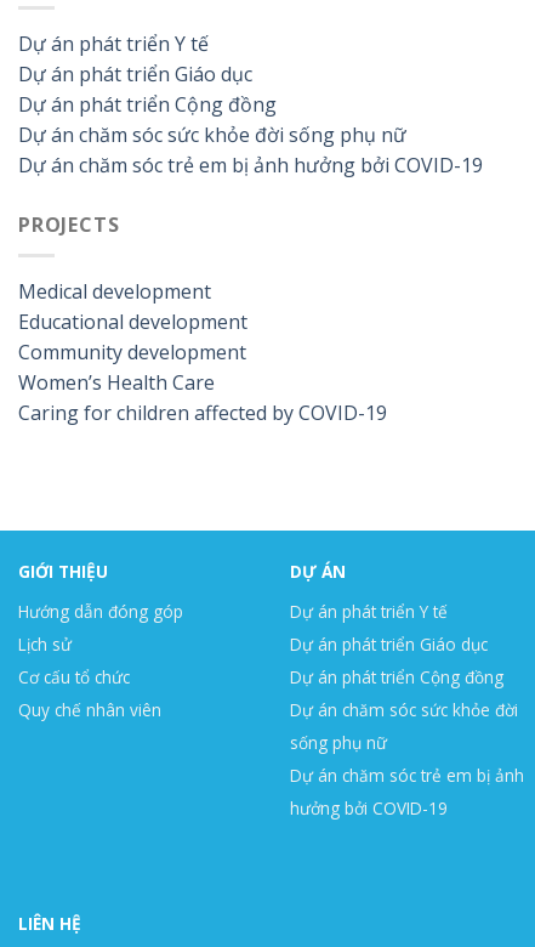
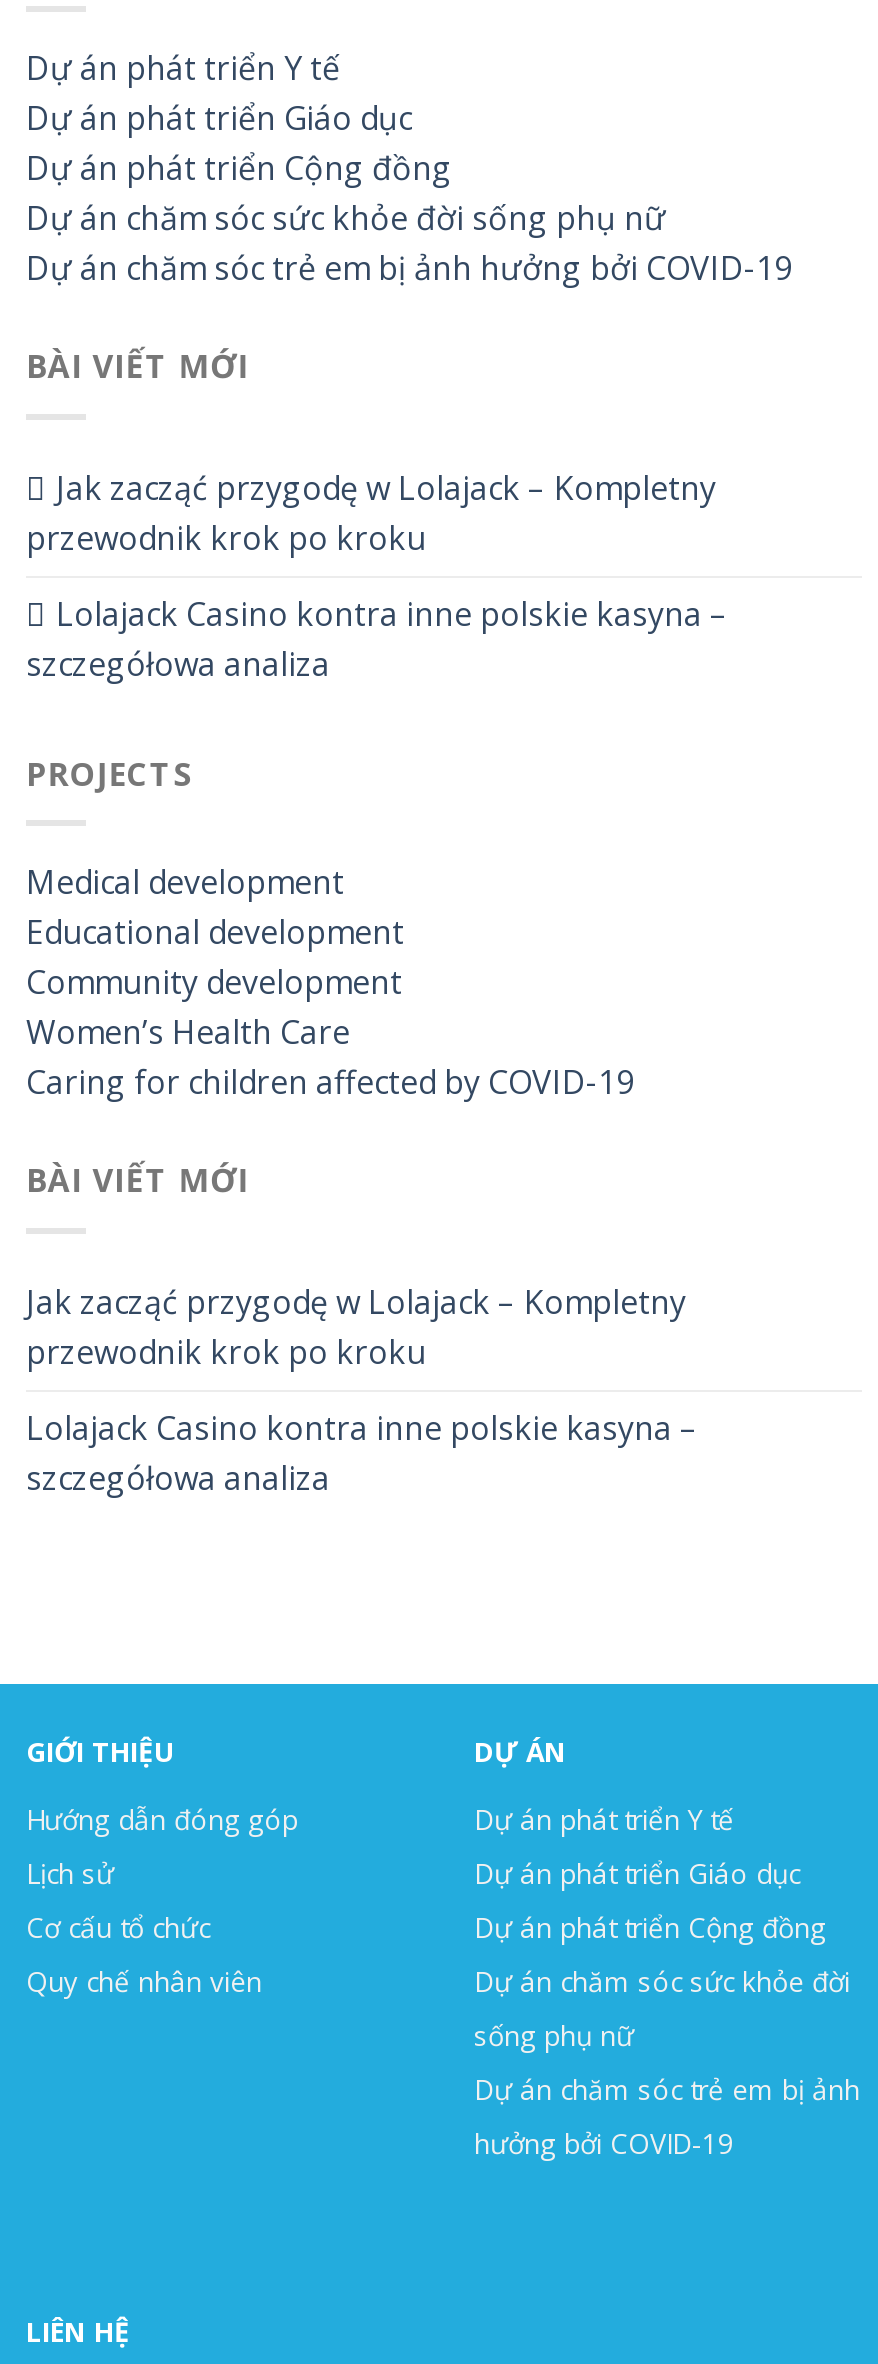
+ BÀI VIẾT MỚI
+ Jak zacząć przygodę w Lolajack – Kompletny
+ przewodnik krok po kroku
+ Lolajack Casino kontra inne polskie kasyna –
+ szczegółowa analiza

+ BÀI VIẾT MỚI
+ Jak zacząć przygodę w Lolajack – Kompletny
+ przewodnik krok po kroku
+ Lolajack Casino kontra inne polskie kasyna –
+ szczegółowa analiza
